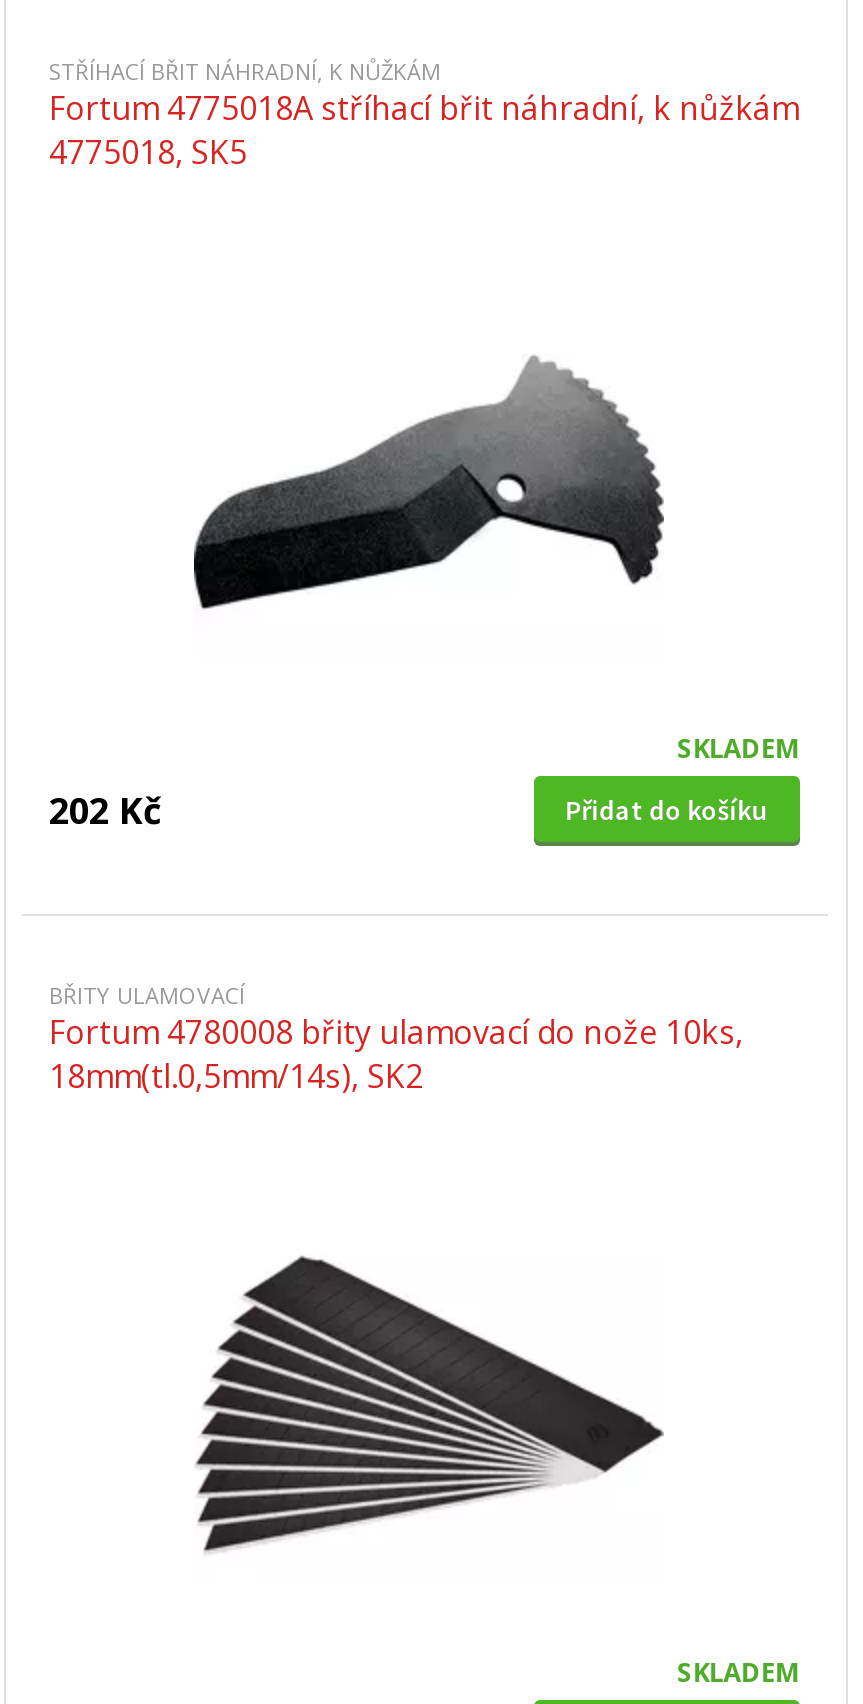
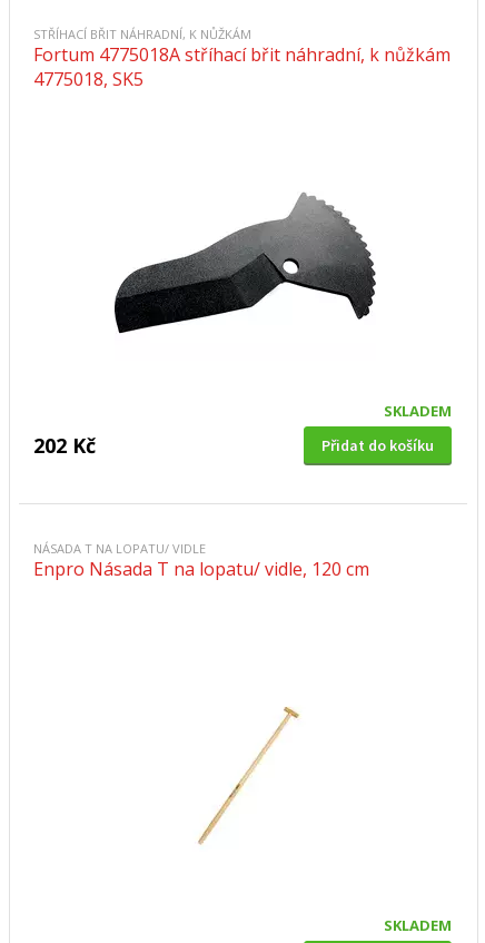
- BŘITY ULAMOVACÍ
- Fortum 4780008 břity ulamovací do nože 10ks,
- 18mm(tl.0,5mm/14s), SK2
+ NÁSADA T NA LOPATU/ VIDLE
+ Enpro Násada T na lopatu/ vidle, 120 cm

- [image]
